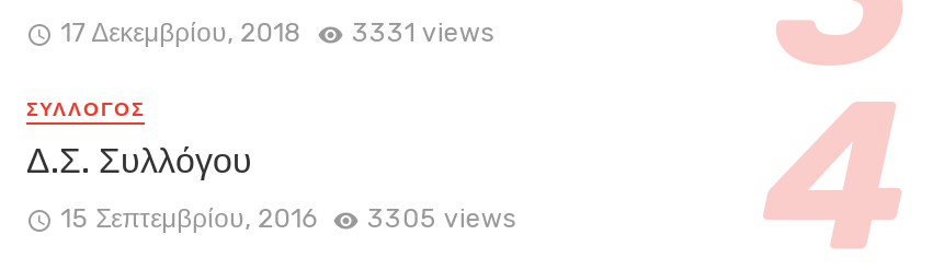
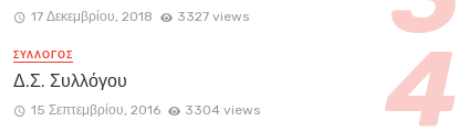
- 17 Δεκεμβρίου, 2018 3331 views
+ 17 Δεκεμβρίου, 2018 3327 views

- 15 Σεπτεμβρίου, 2016 3305 views
+ 15 Σεπτεμβρίου, 2016 3304 views
